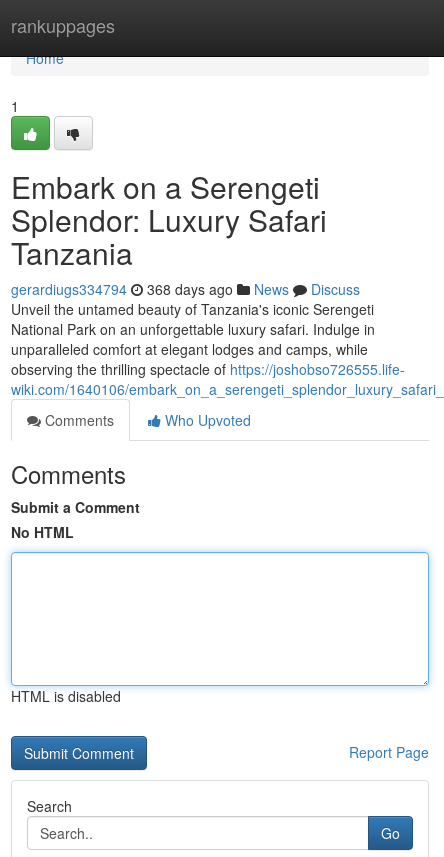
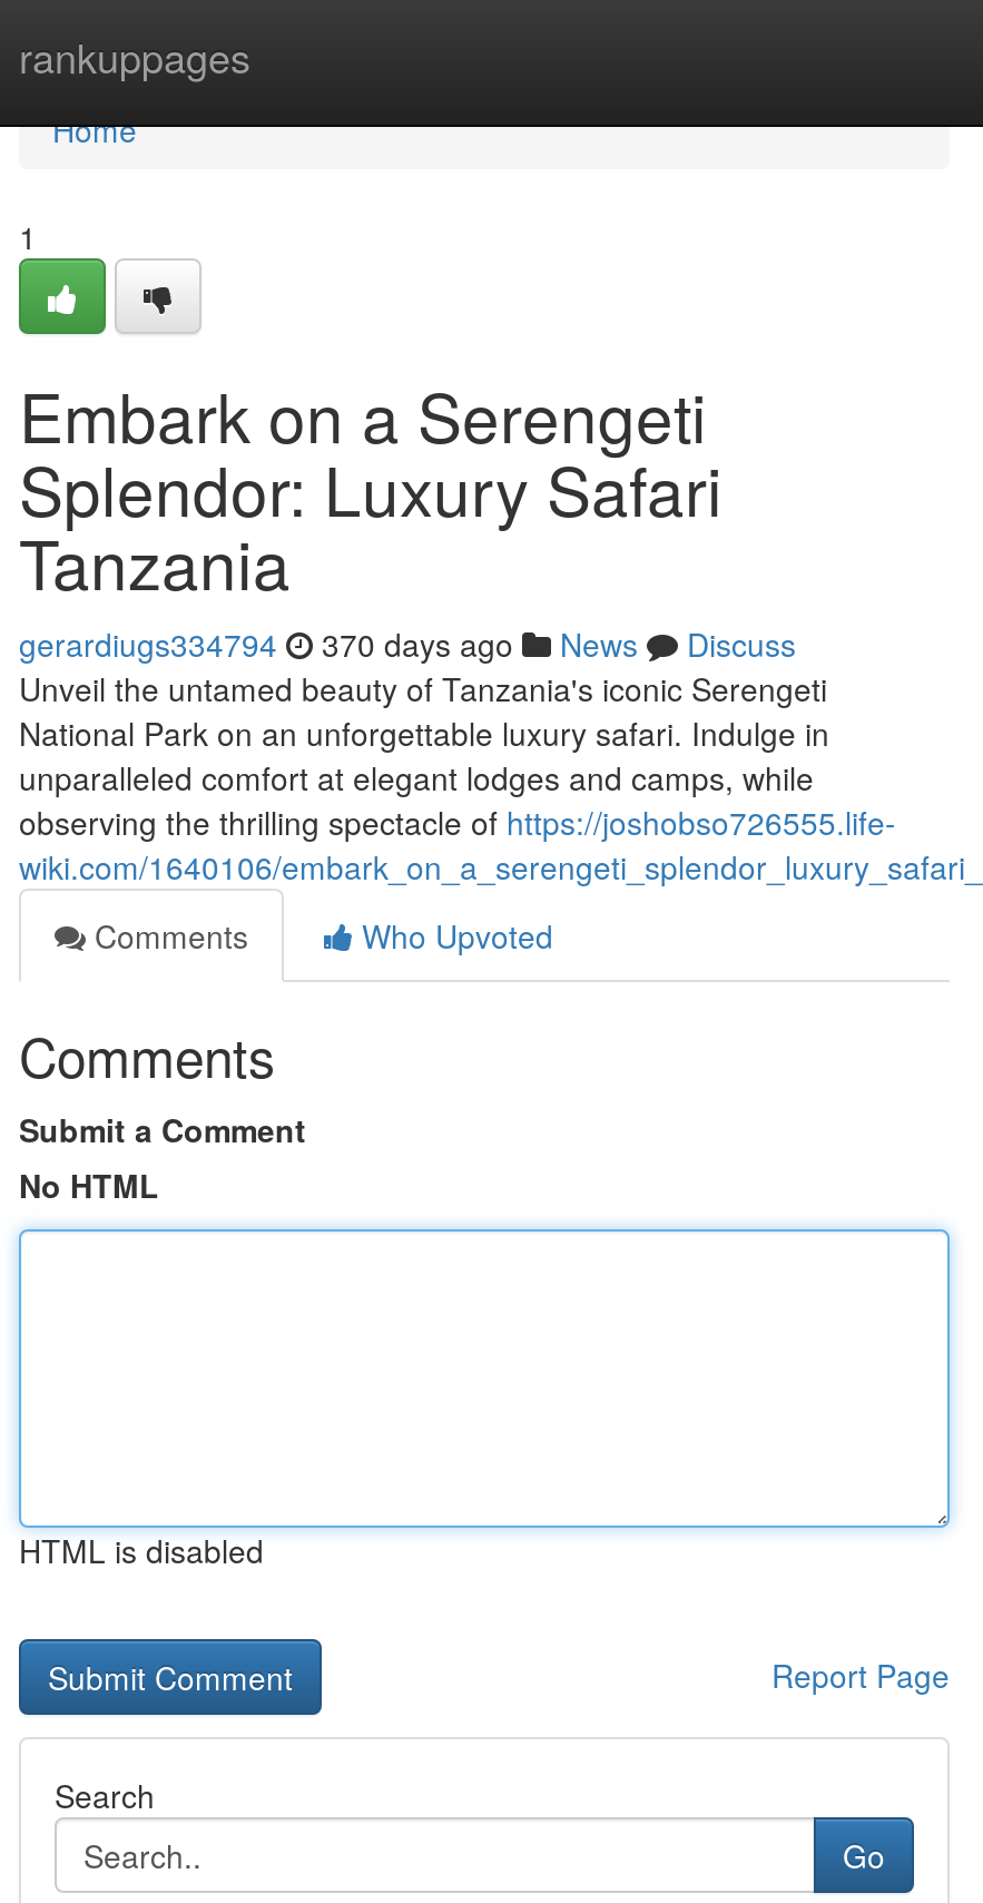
- gerardiugs334794 368 days ago News Discuss
+ gerardiugs334794 370 days ago News Discuss
